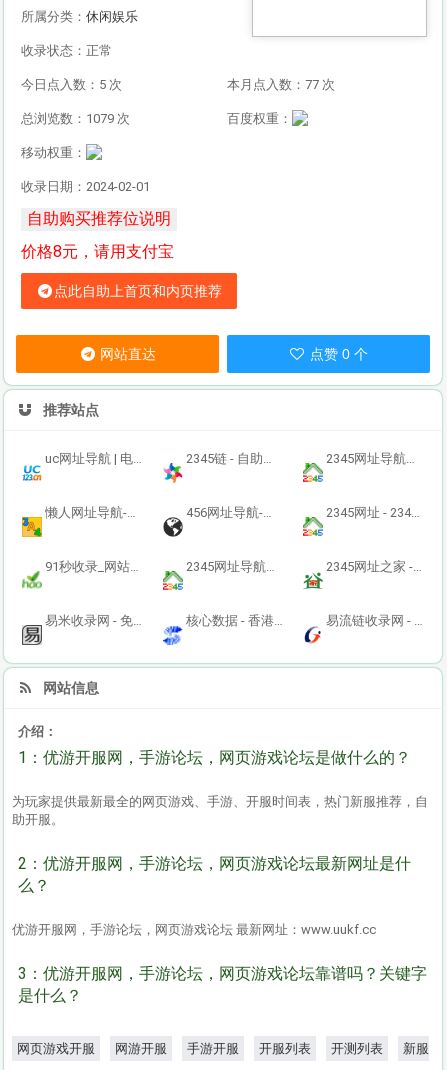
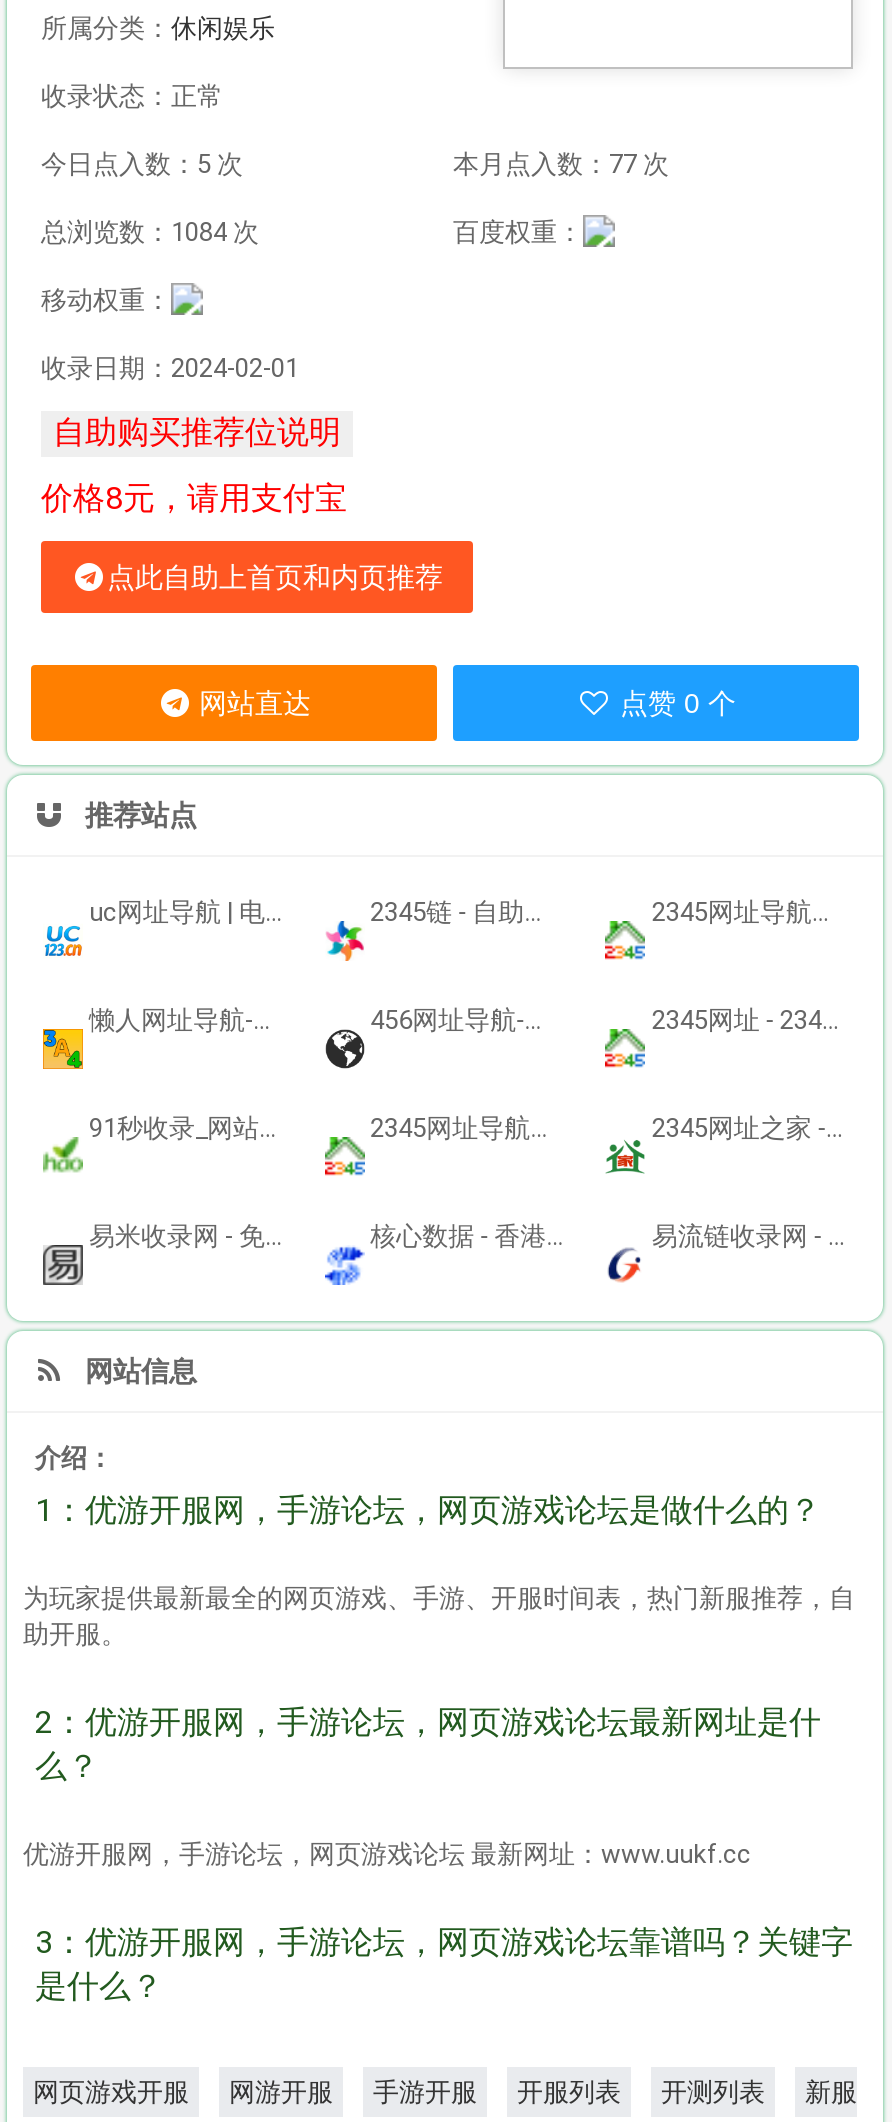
- 总浏览数：1079 次
+ 总浏览数：1084 次
